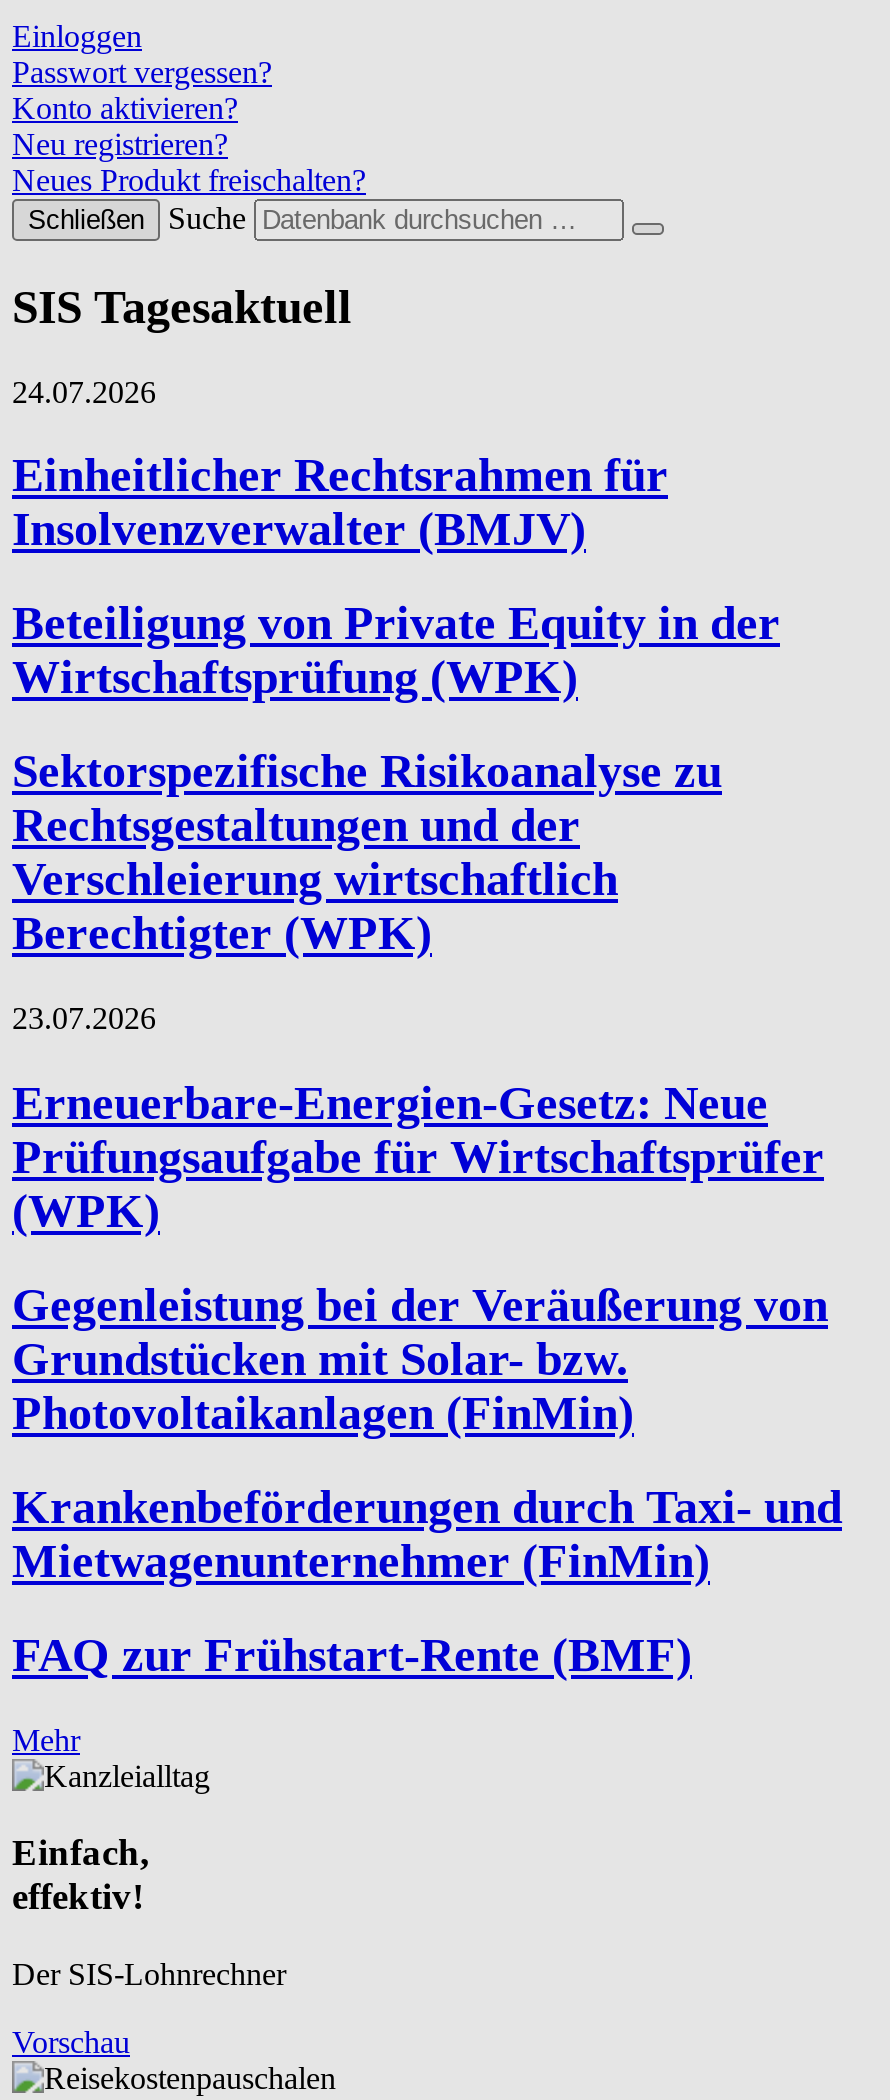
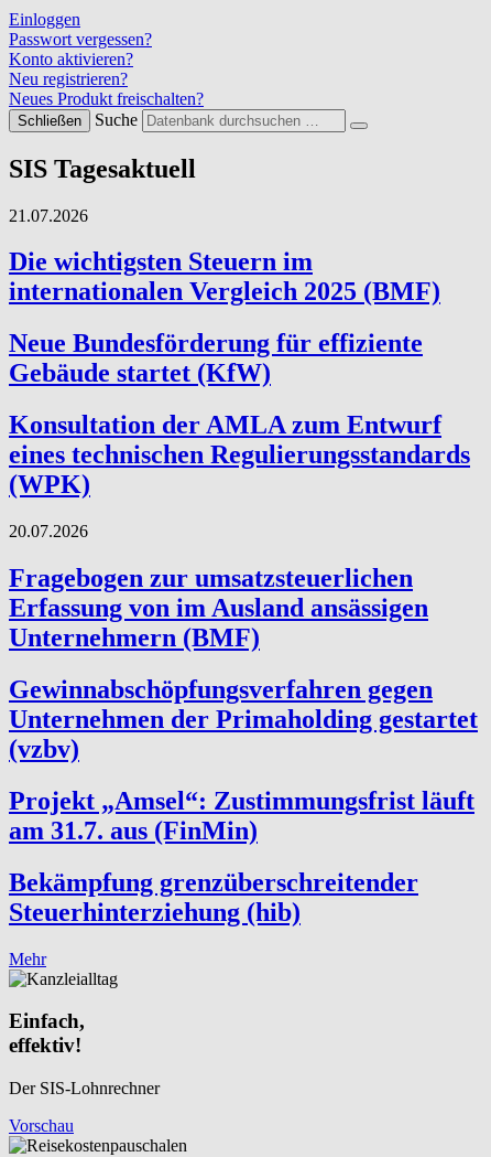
- 24.07.2026
- Einheitlicher Rechtsrahmen für
- Insolvenzverwalter (BMJV)
- Beteiligung von Private Equity in der
- Wirtschaftsprüfung (WPK)
- Sektorspezifische Risikoanalyse zu
- Rechtsgestaltungen und der
- Verschleierung wirtschaftlich
- Berechtigter (WPK)
- 23.07.2026
- Erneuerbare-Energien-Gesetz: Neue
- Prüfungsaufgabe für Wirtschaftsprüfer
+ 21.07.2026
+ Die wichtigsten Steuern im
+ internationalen Vergleich 2025 (BMF)
+ Neue Bundesförderung für effiziente
+ Gebäude startet (KfW)
+ Konsultation der AMLA zum Entwurf
+ eines technischen Regulierungsstandards

moved up: (WPK)

- Gegenleistung bei der Veräußerung von
- Grundstücken mit Solar- bzw.
- Photovoltaikanlagen (FinMin)
- Krankenbeförderungen durch Taxi- und
- Mietwagenunternehmer (FinMin)
- FAQ zur Frühstart-Rente (BMF)
+ 20.07.2026
+ Fragebogen zur umsatzsteuerlichen
+ Erfassung von im Ausland ansässigen
+ Unternehmern (BMF)
+ Gewinnabschöpfungsverfahren gegen
+ Unternehmen der Primaholding gestartet
+ (vzbv)
+ Projekt „Amsel“: Zustimmungsfrist läuft
+ am 31.7. aus (FinMin)
+ Bekämpfung grenzüberschreitender
+ Steuerhinterziehung (hib)
